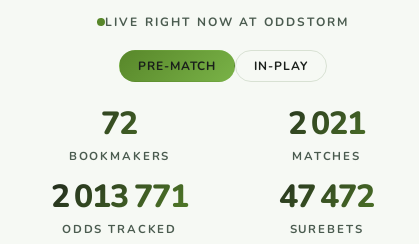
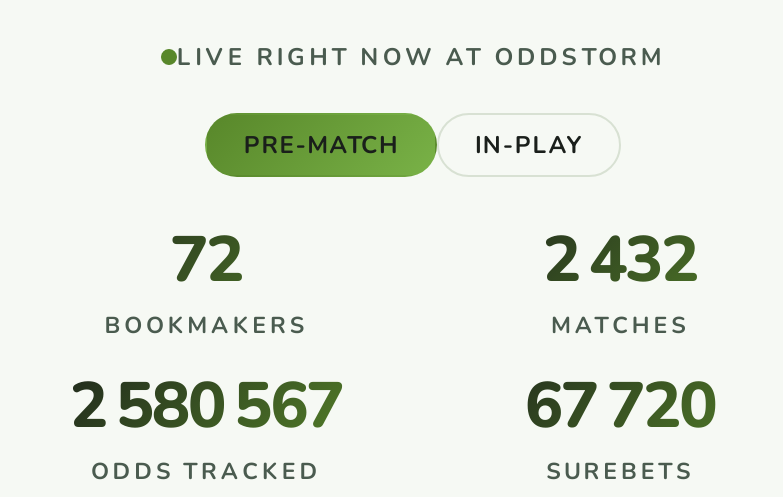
- 2 021
+ 2 432

- 2 013 771
+ 2 580 567

- 47 472
+ 67 720
